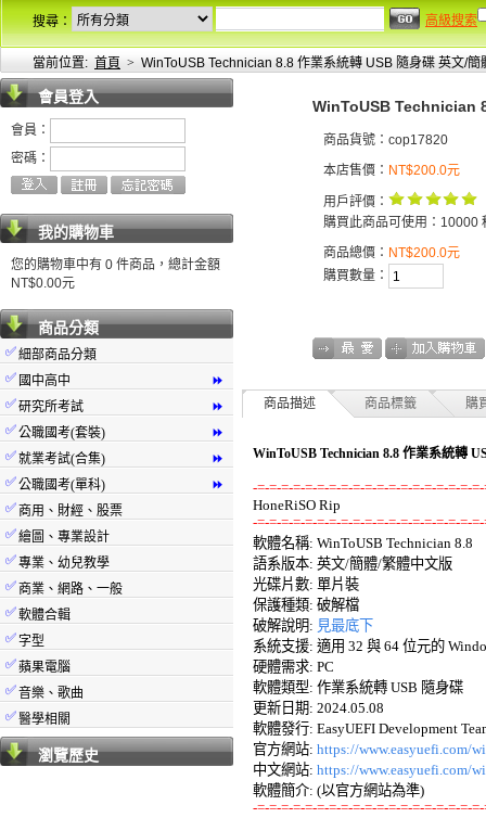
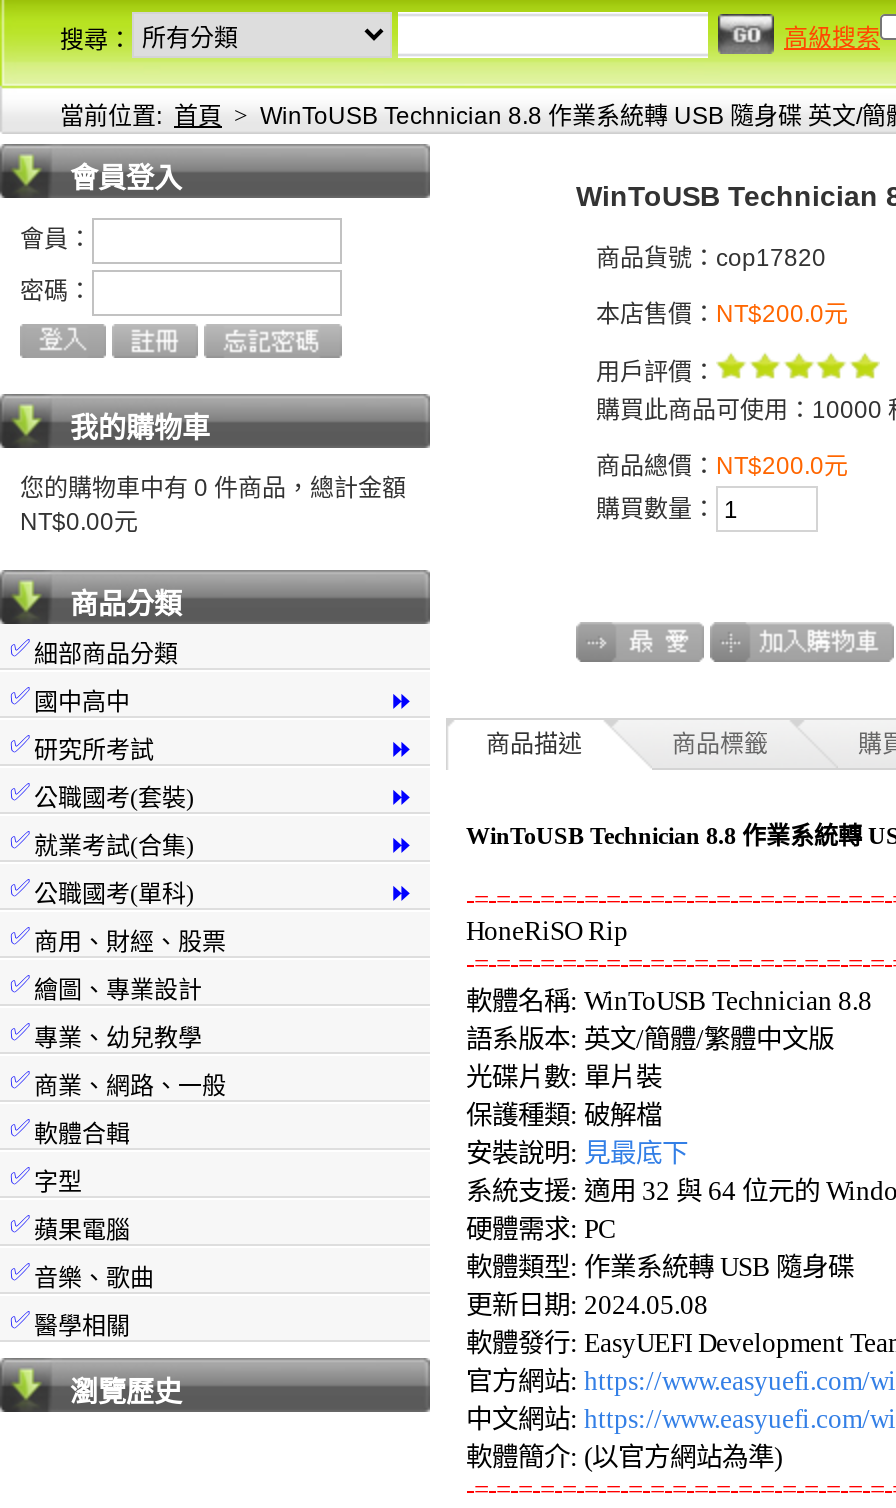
- 破解說明:見最底下
+ 安裝說明:見最底下
